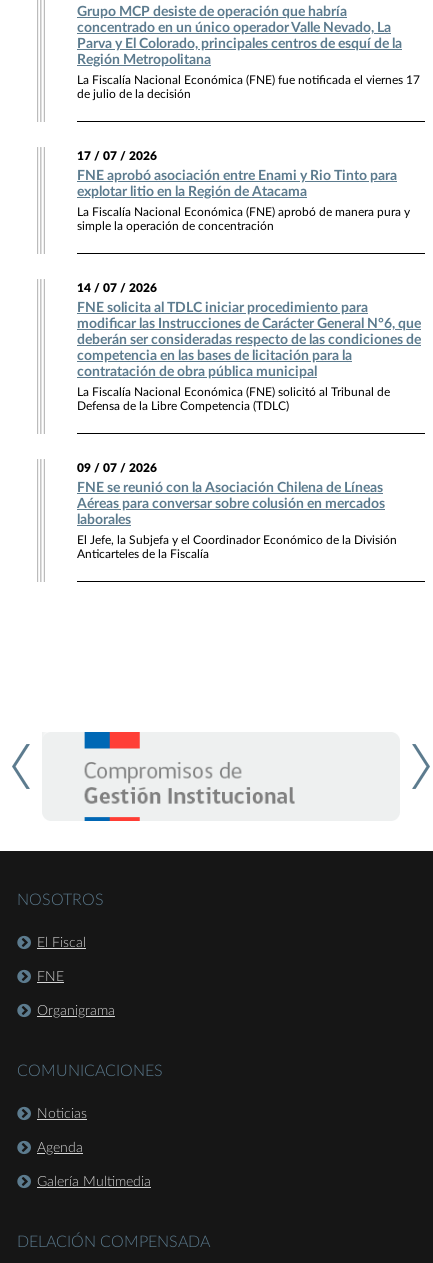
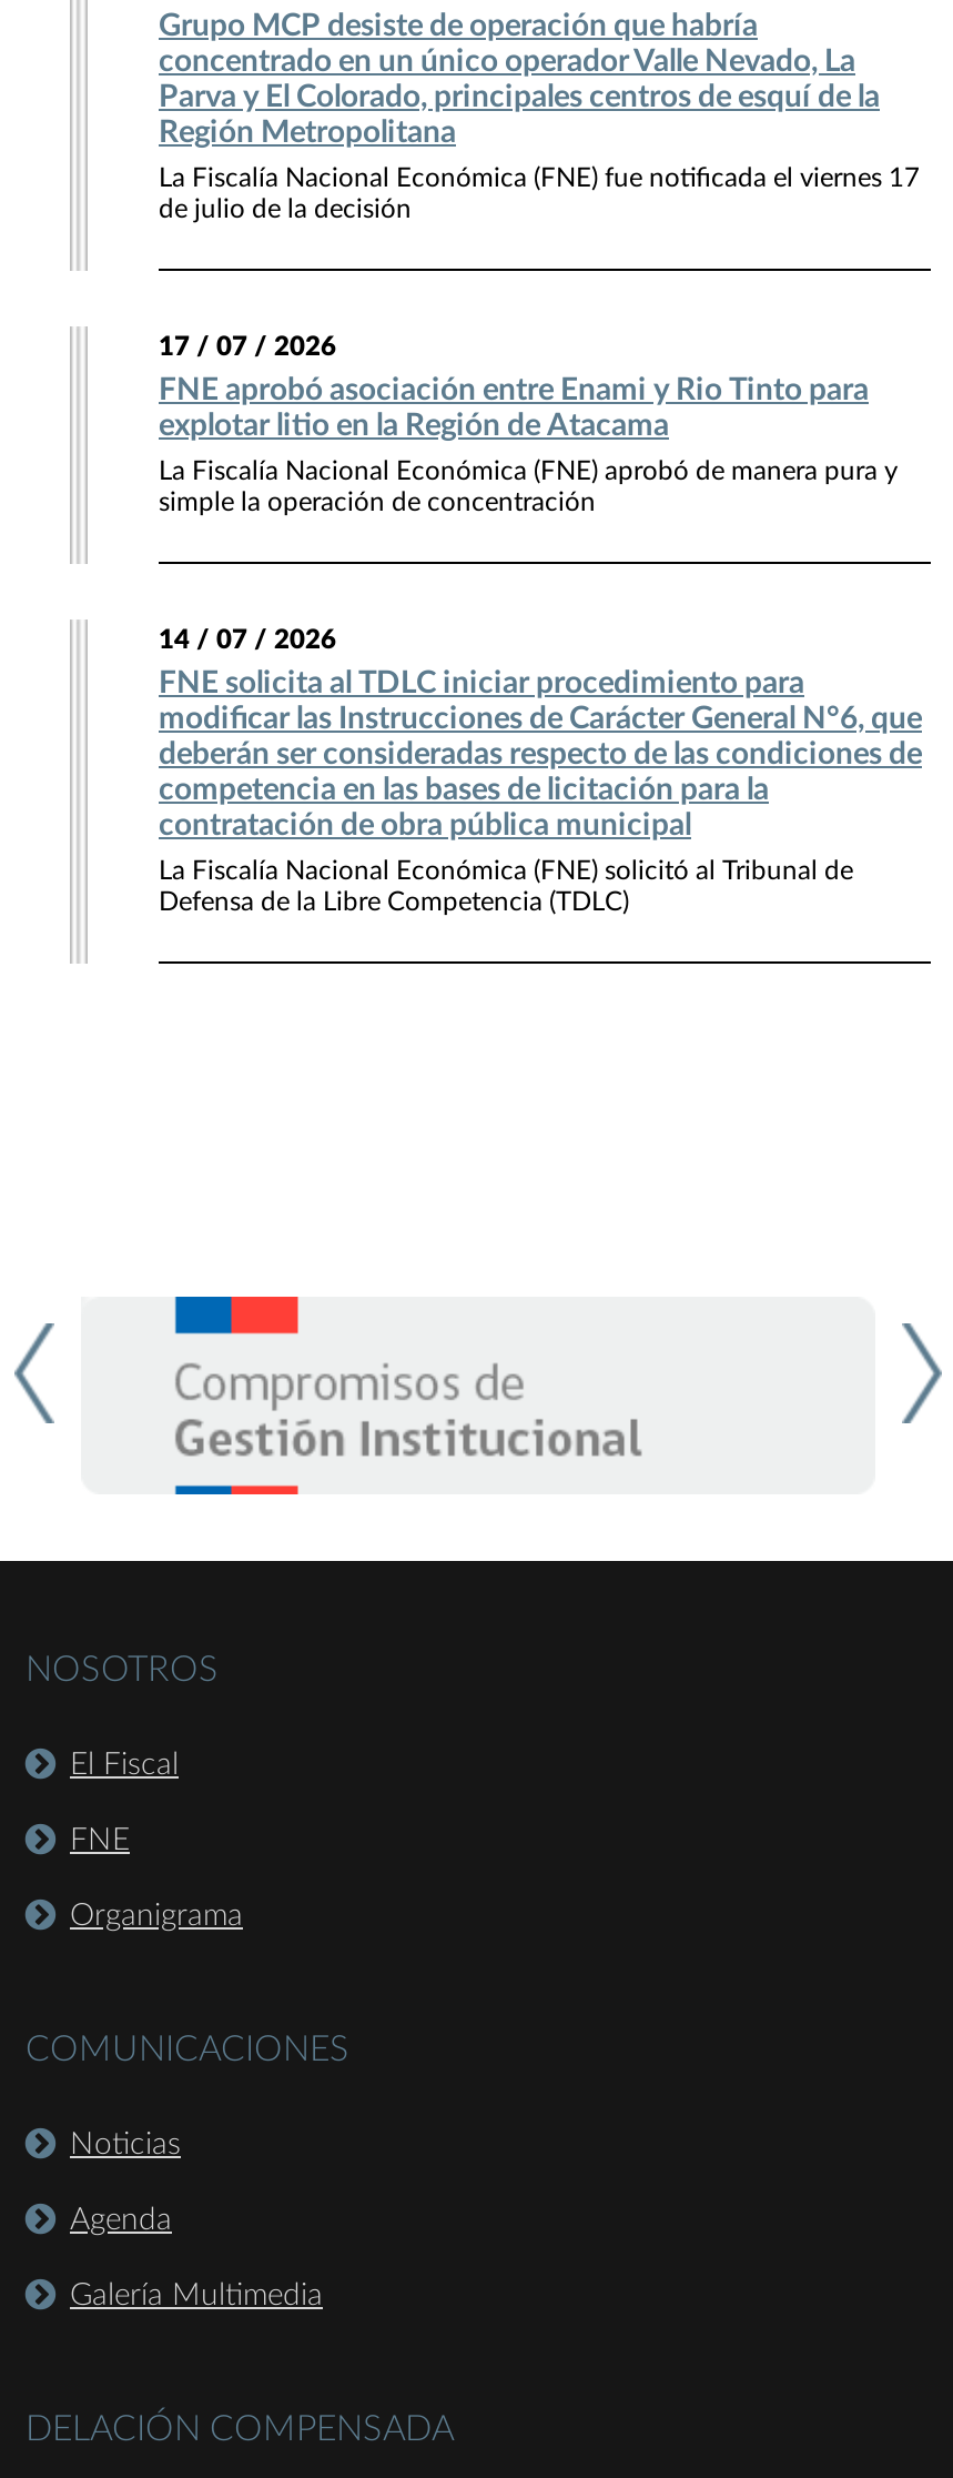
- 09 / 07 / 2026
- FNE se reunió con la Asociación Chilena de Líneas
- Aéreas para conversar sobre colusión en mercados
- laborales
- El Jefe, la Subjefa y el Coordinador Económico de la División
- Anticarteles de la Fiscalía
